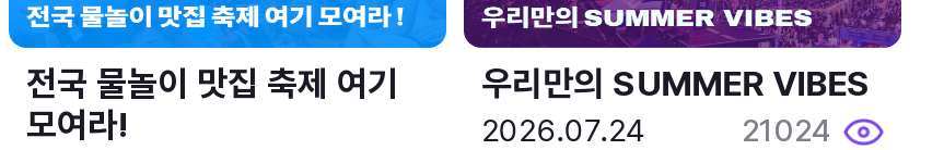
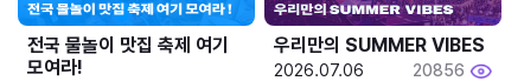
- 2026.07.24
+ 2026.07.06

- 21024
+ 20856
